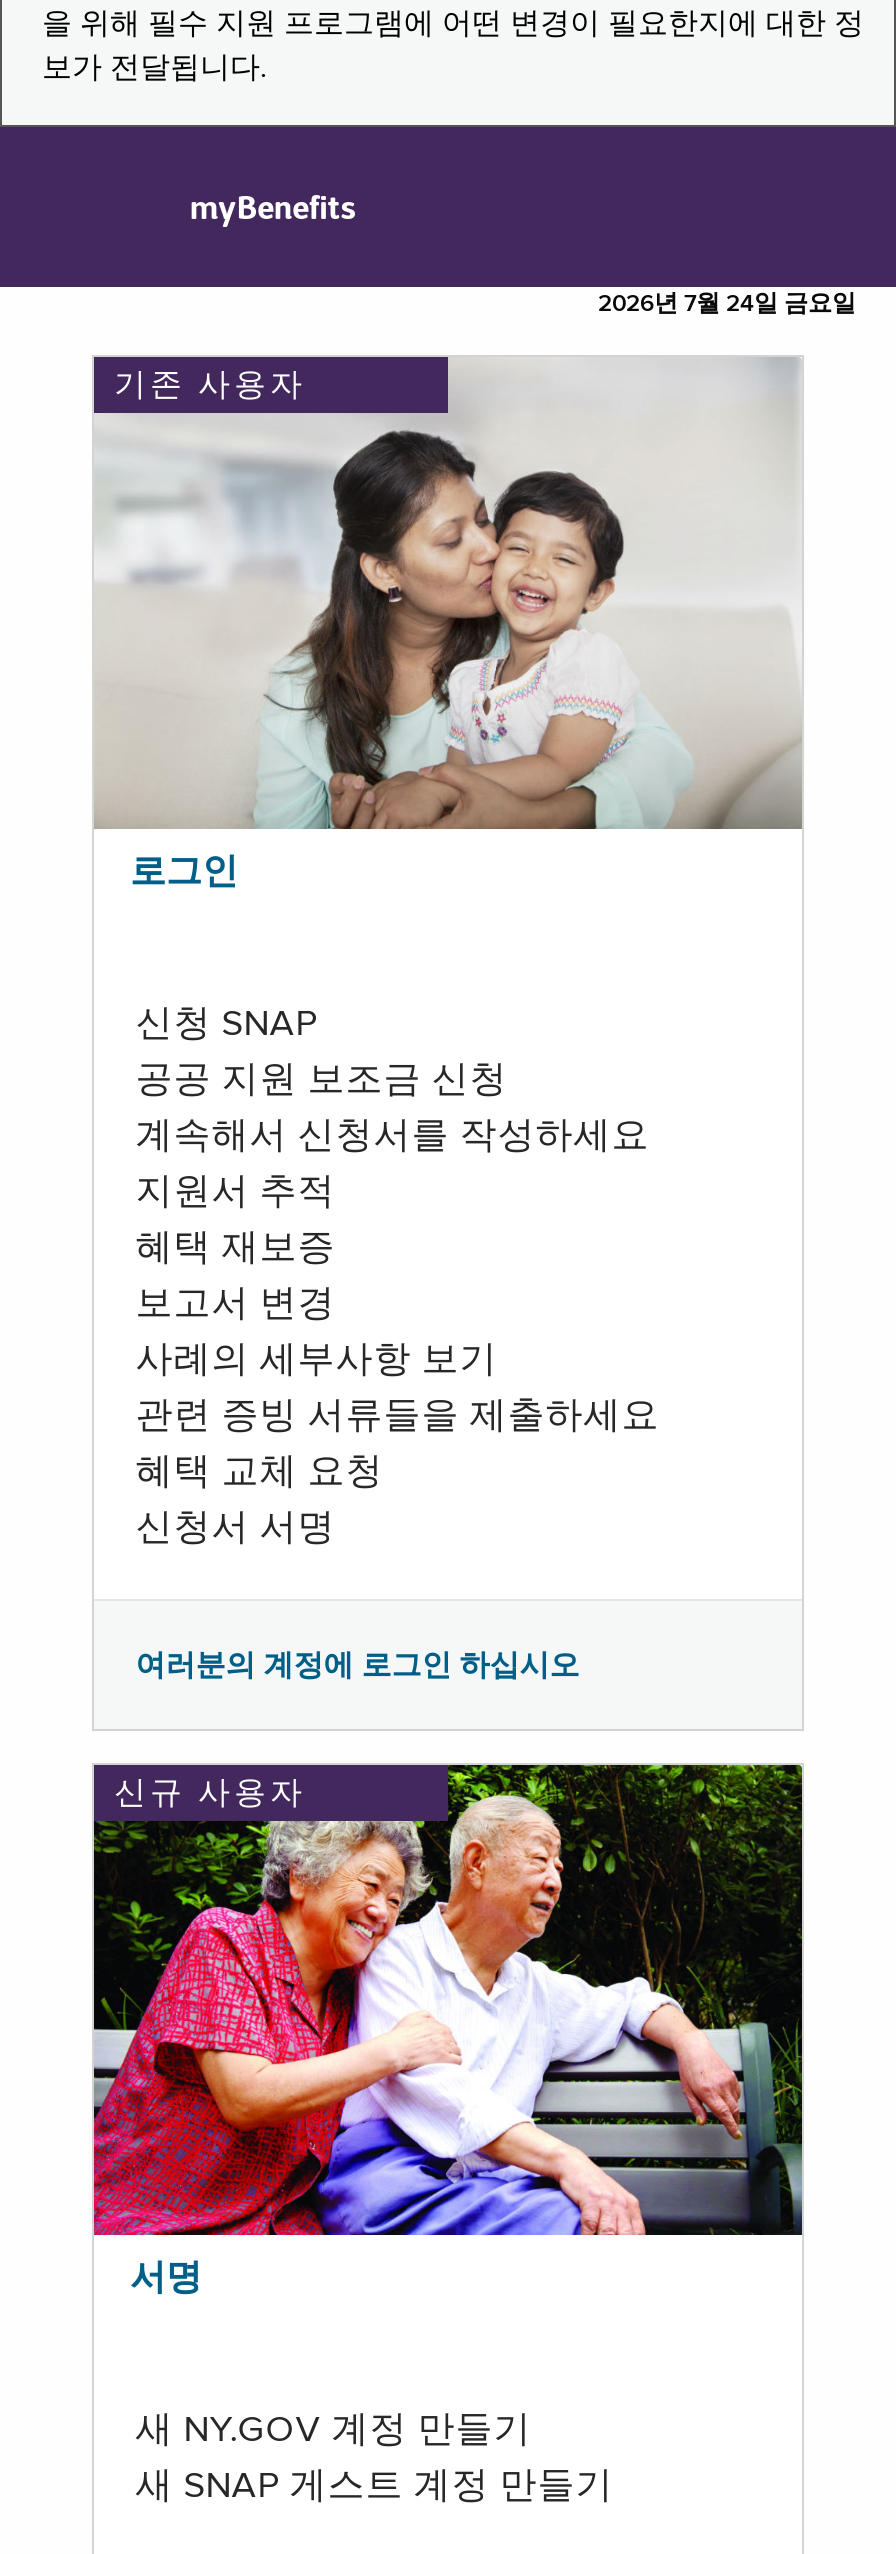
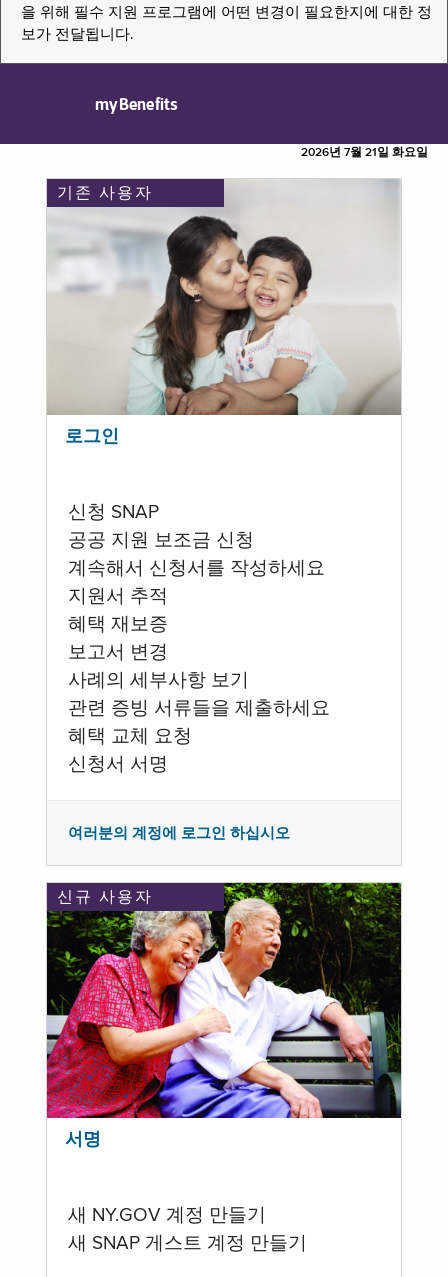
- 2026년 7월 24일 금요일
+ 2026년 7월 21일 화요일
